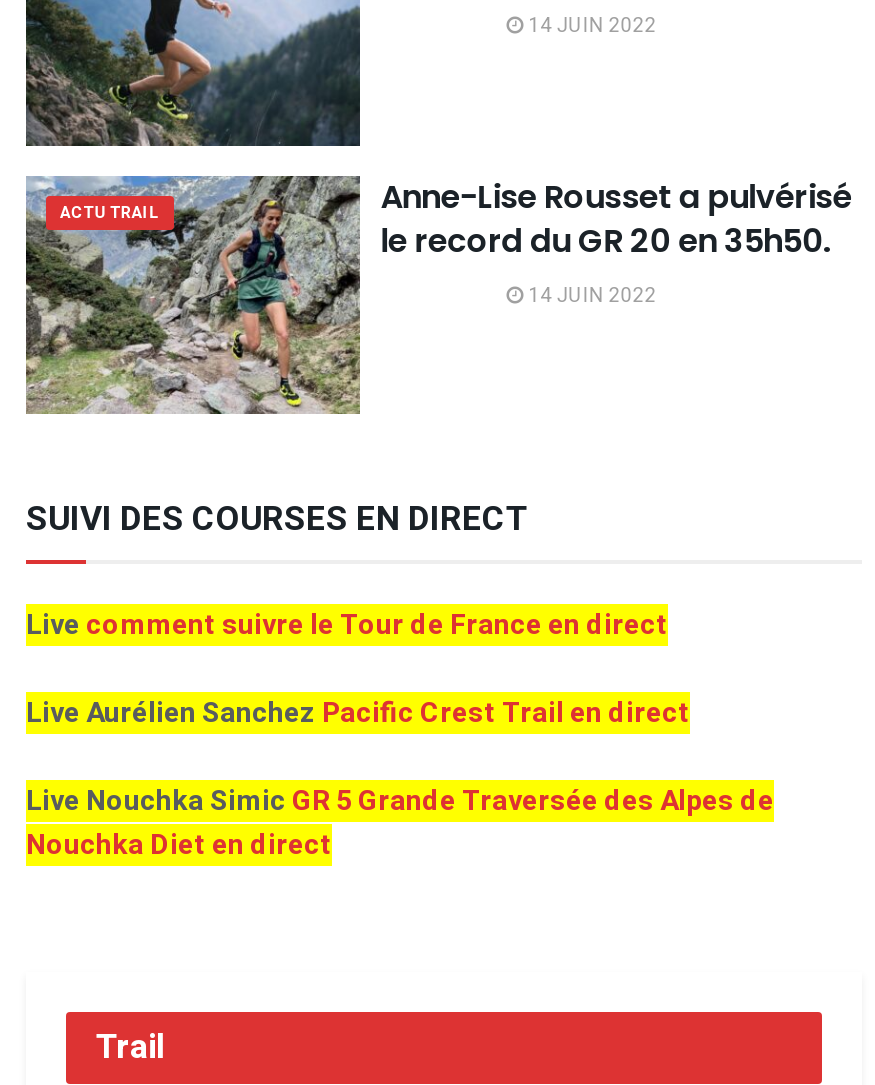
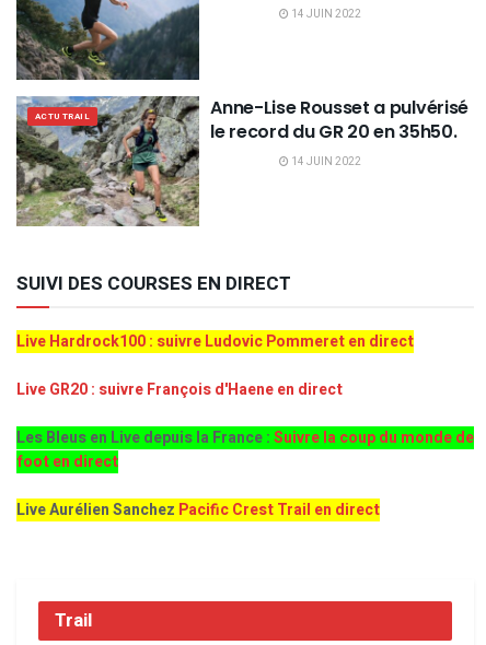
- Live comment suivre le Tour de France en direct
+ Live Hardrock100 : suivre Ludovic Pommeret en direct
+ Live GR20 : suivre François d'Haene en direct
+ Les Bleus en Live depuis la France :Suivre la coup du monde de
+ foot en direct

moved down: Live Aurélien Sanchez Pacific Crest Trail en direct

- Live Nouchka Simic GR 5 Grande Traversée des Alpes de
- Nouchka Diet en direct
